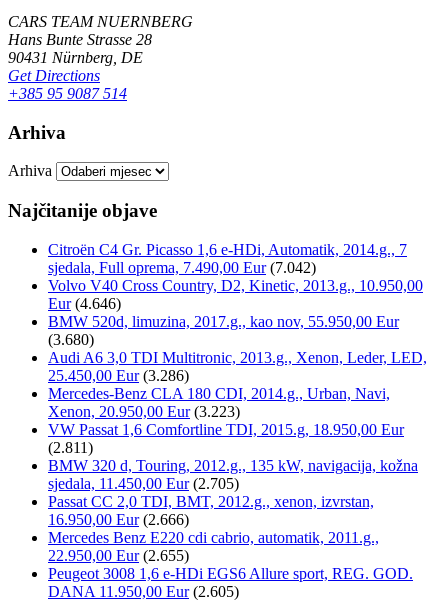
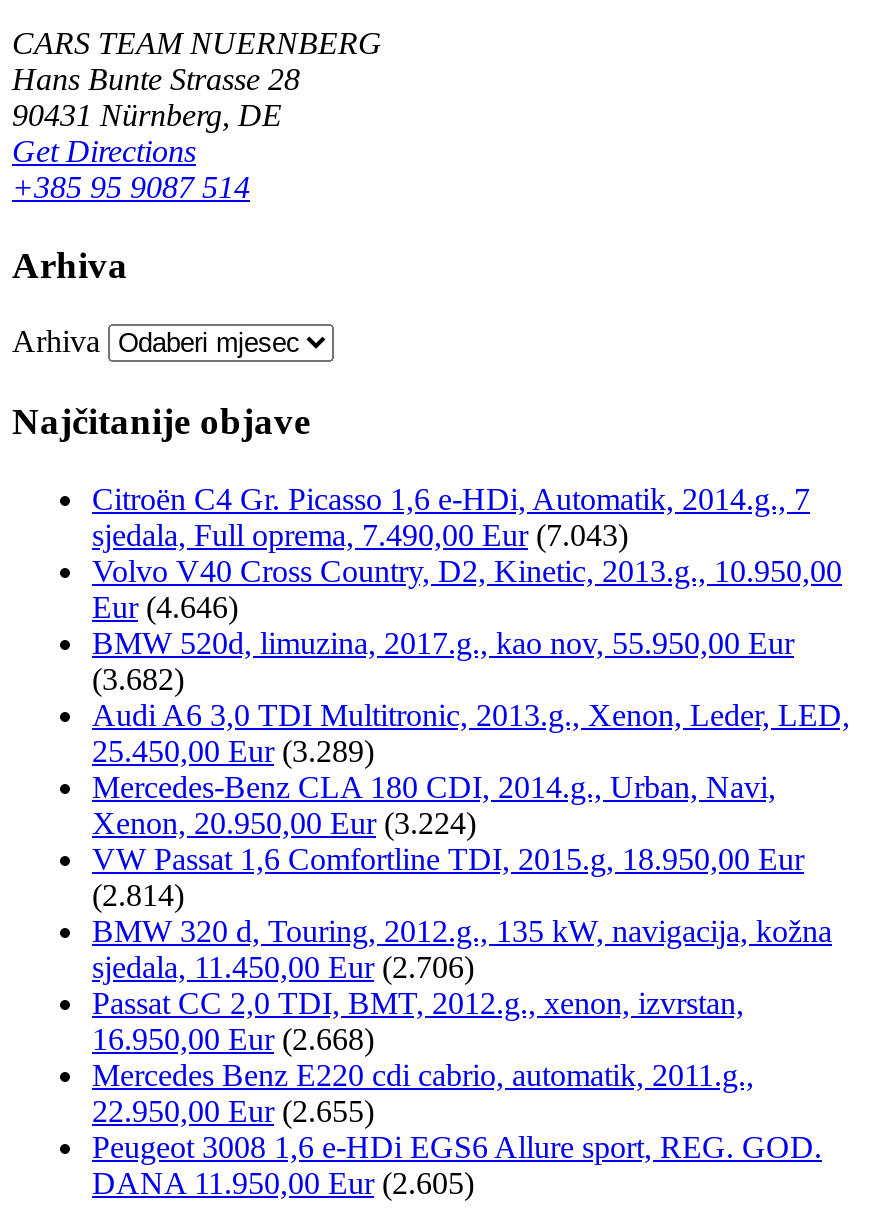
- sjedala, Full oprema, 7.490,00 Eur (7.042)
+ sjedala, Full oprema, 7.490,00 Eur (7.043)

- (3.680)
+ (3.682)

- 25.450,00 Eur (3.286)
+ 25.450,00 Eur (3.289)

- Xenon, 20.950,00 Eur (3.223)
+ Xenon, 20.950,00 Eur (3.224)

- (2.811)
+ (2.814)

- sjedala, 11.450,00 Eur (2.705)
+ sjedala, 11.450,00 Eur (2.706)

- 16.950,00 Eur (2.666)
+ 16.950,00 Eur (2.668)
